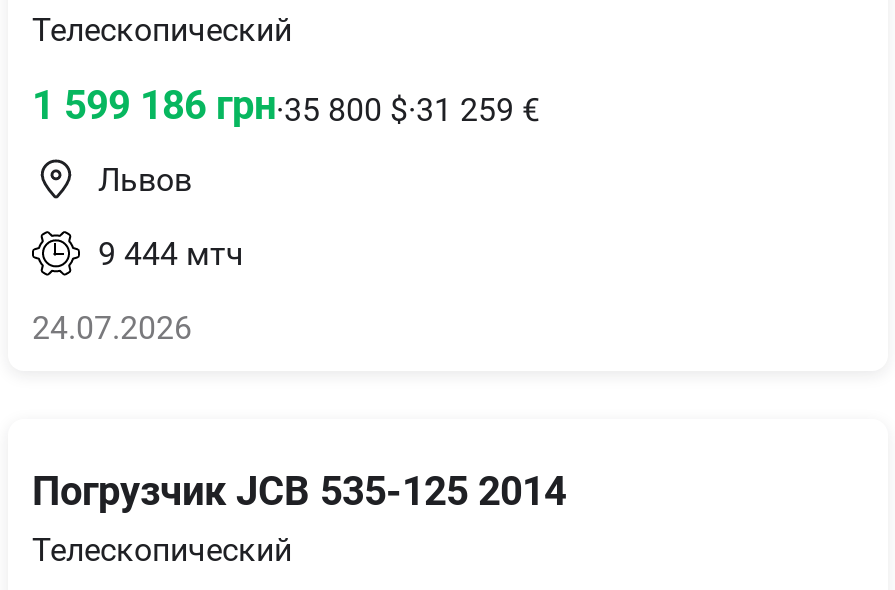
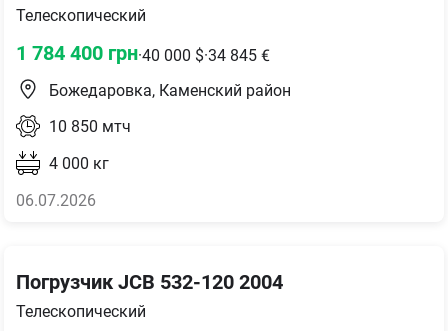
- 1 599 186 грн·35 800 $·31 259 €
- Львов
- 9 444 мтч
- 24.07.2026
- Погрузчик JCB 535-125 2014
+ 1 784 400 грн·40 000 $·34 845 €
+ Божедаровка, Каменский район
+ 10 850 мтч
+ 4 000 кг
+ 06.07.2026
+ Погрузчик JCB 532-120 2004
